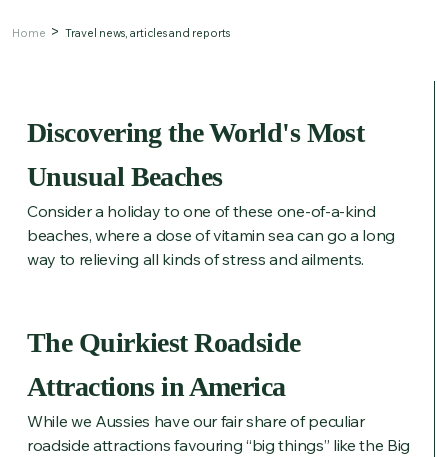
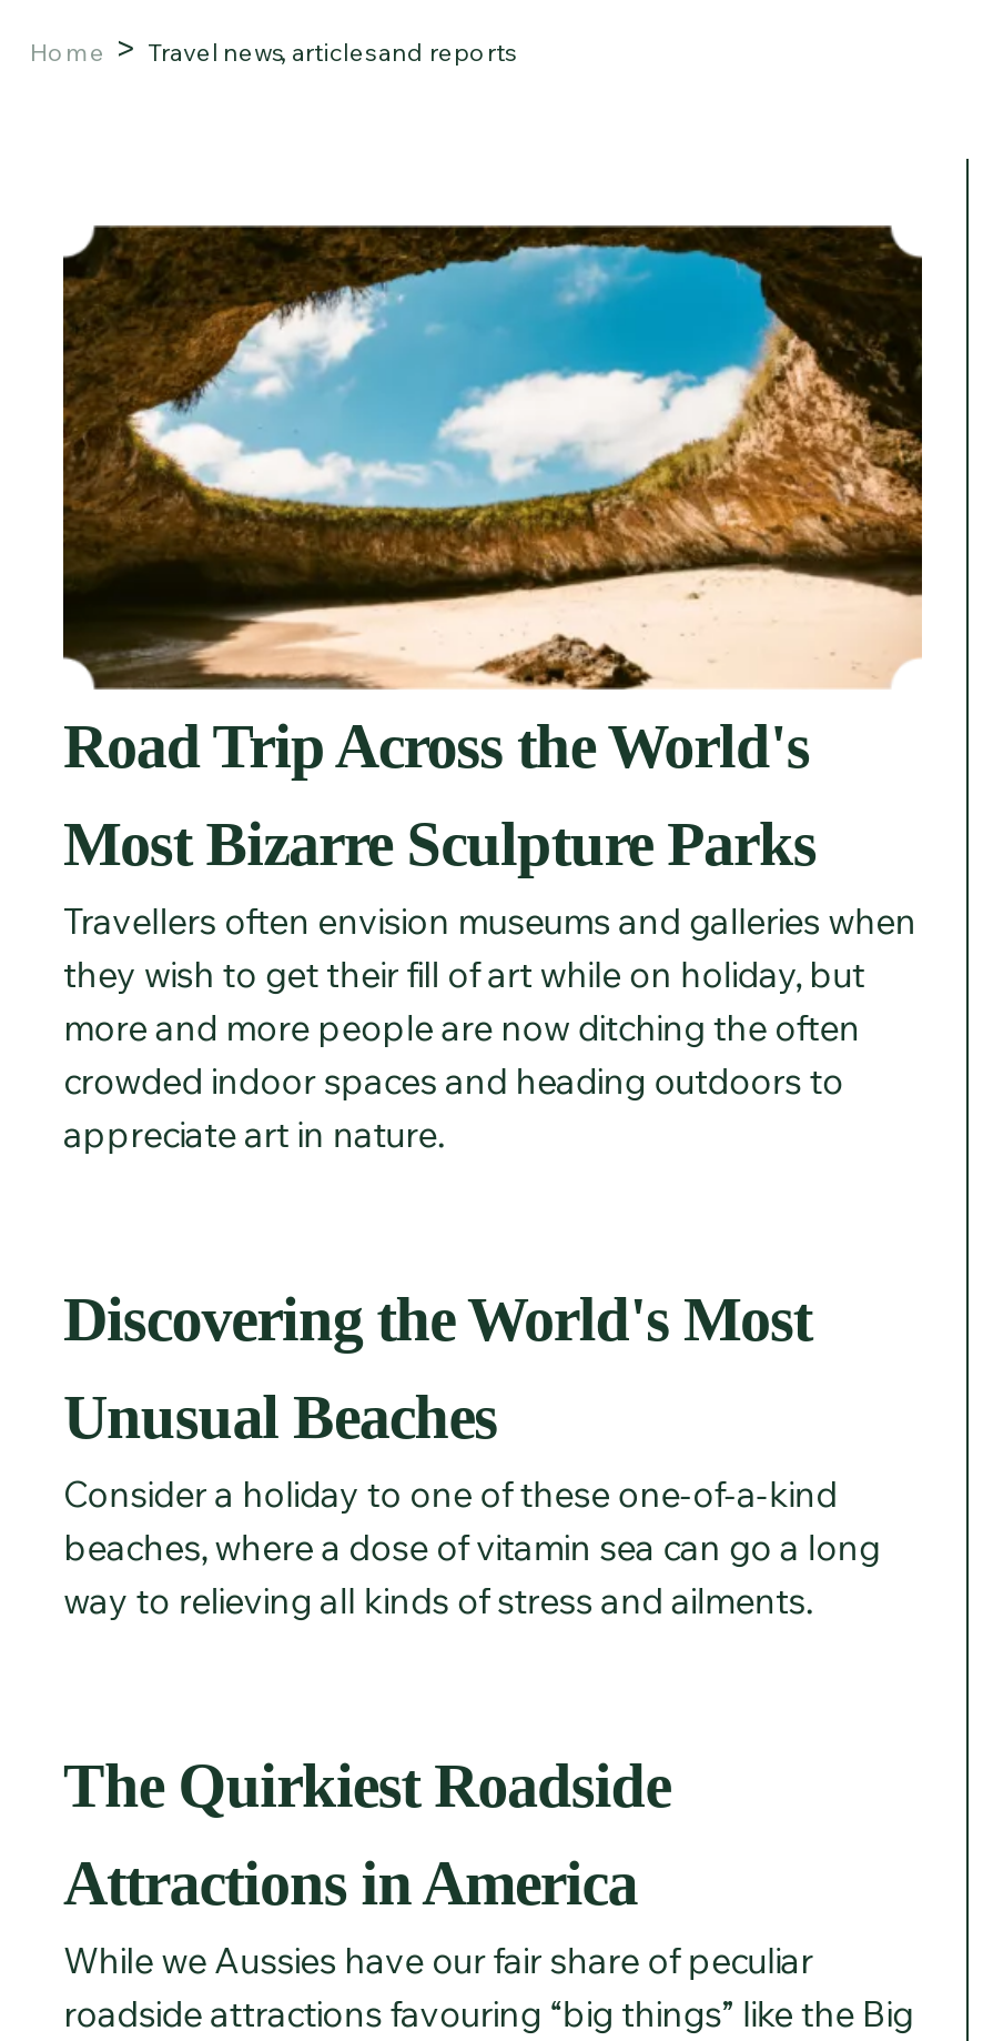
+ [image]
+ Road Trip Across the World's
+ Most Bizarre Sculpture Parks
+ Travellers often envision museums and galleries when
+ they wish to get their fill of art while on holiday, but
+ more and more people are now ditching the often
+ crowded indoor spaces and heading outdoors to
+ appreciate art in nature.
